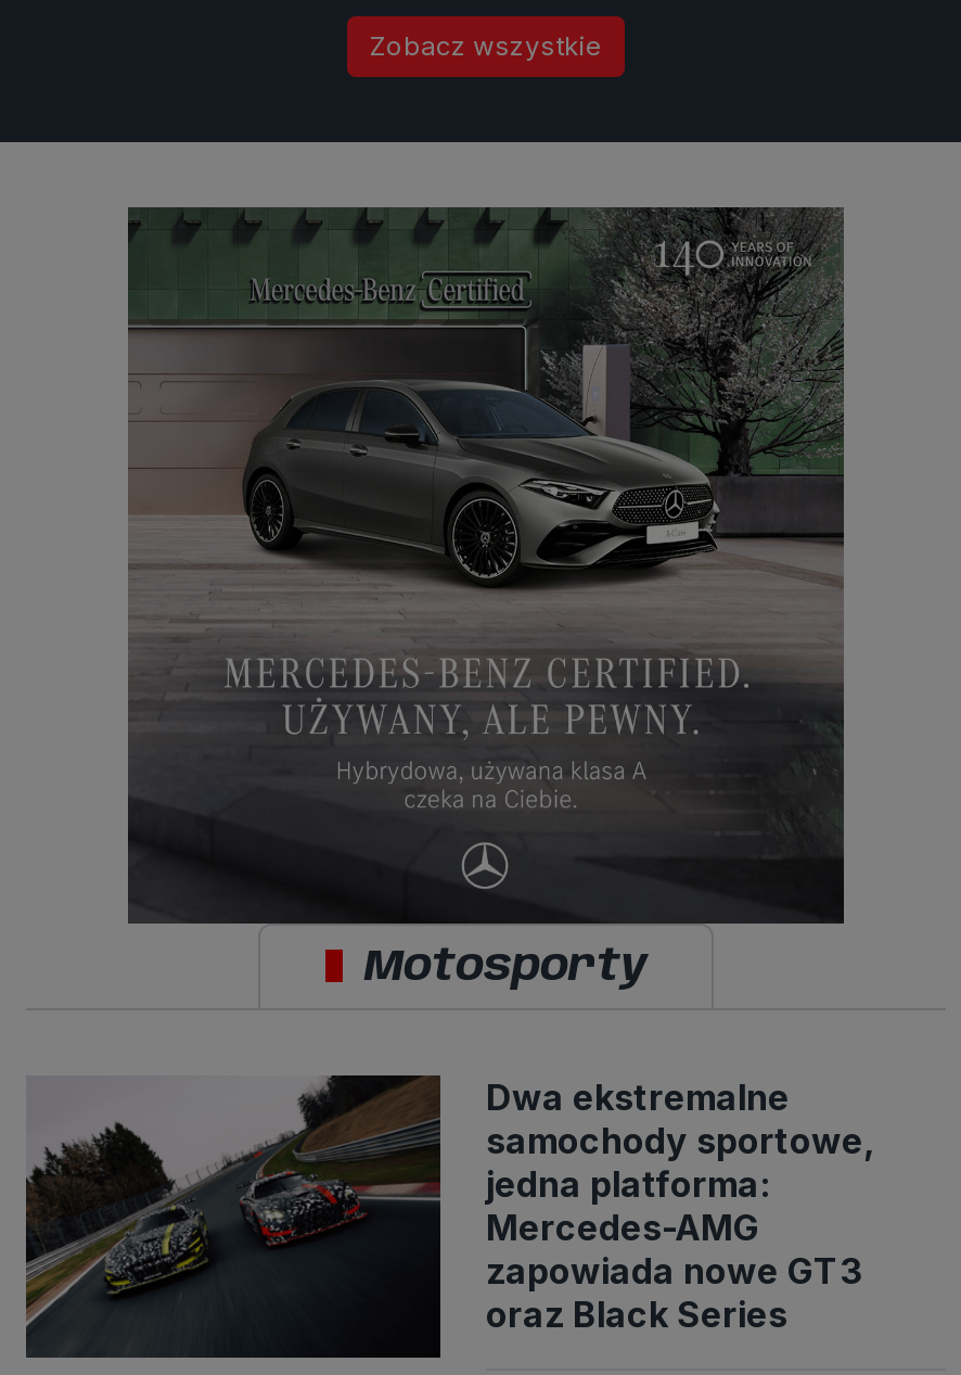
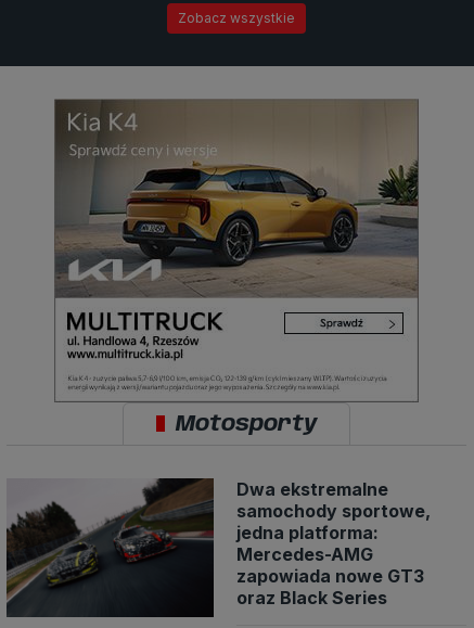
- [image]
+ [image]
